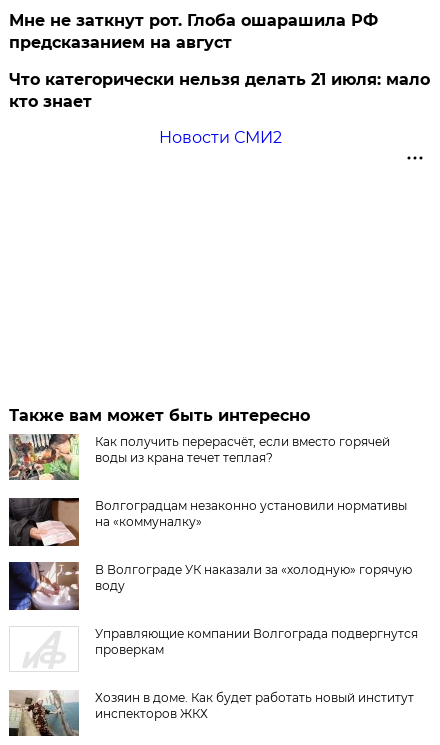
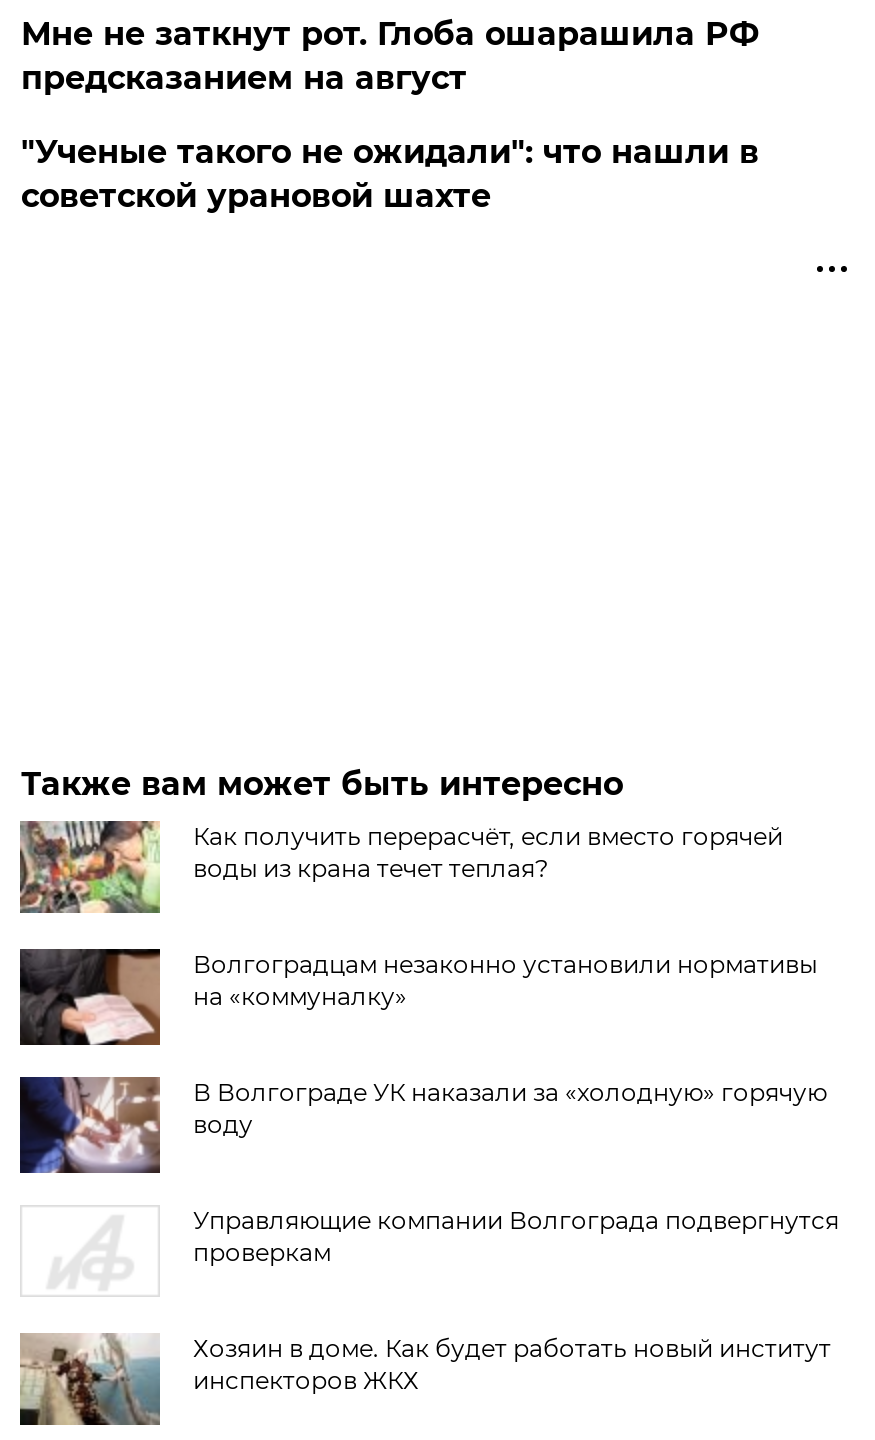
- Что категорически нельзя делать 21 июля: мало
- кто знает
- Новости СМИ2
+ "Ученые такого не ожидали": что нашли в
+ советской урановой шахте
